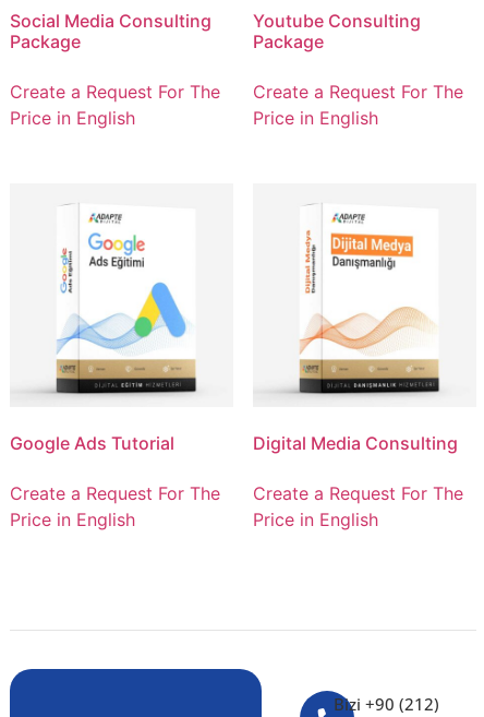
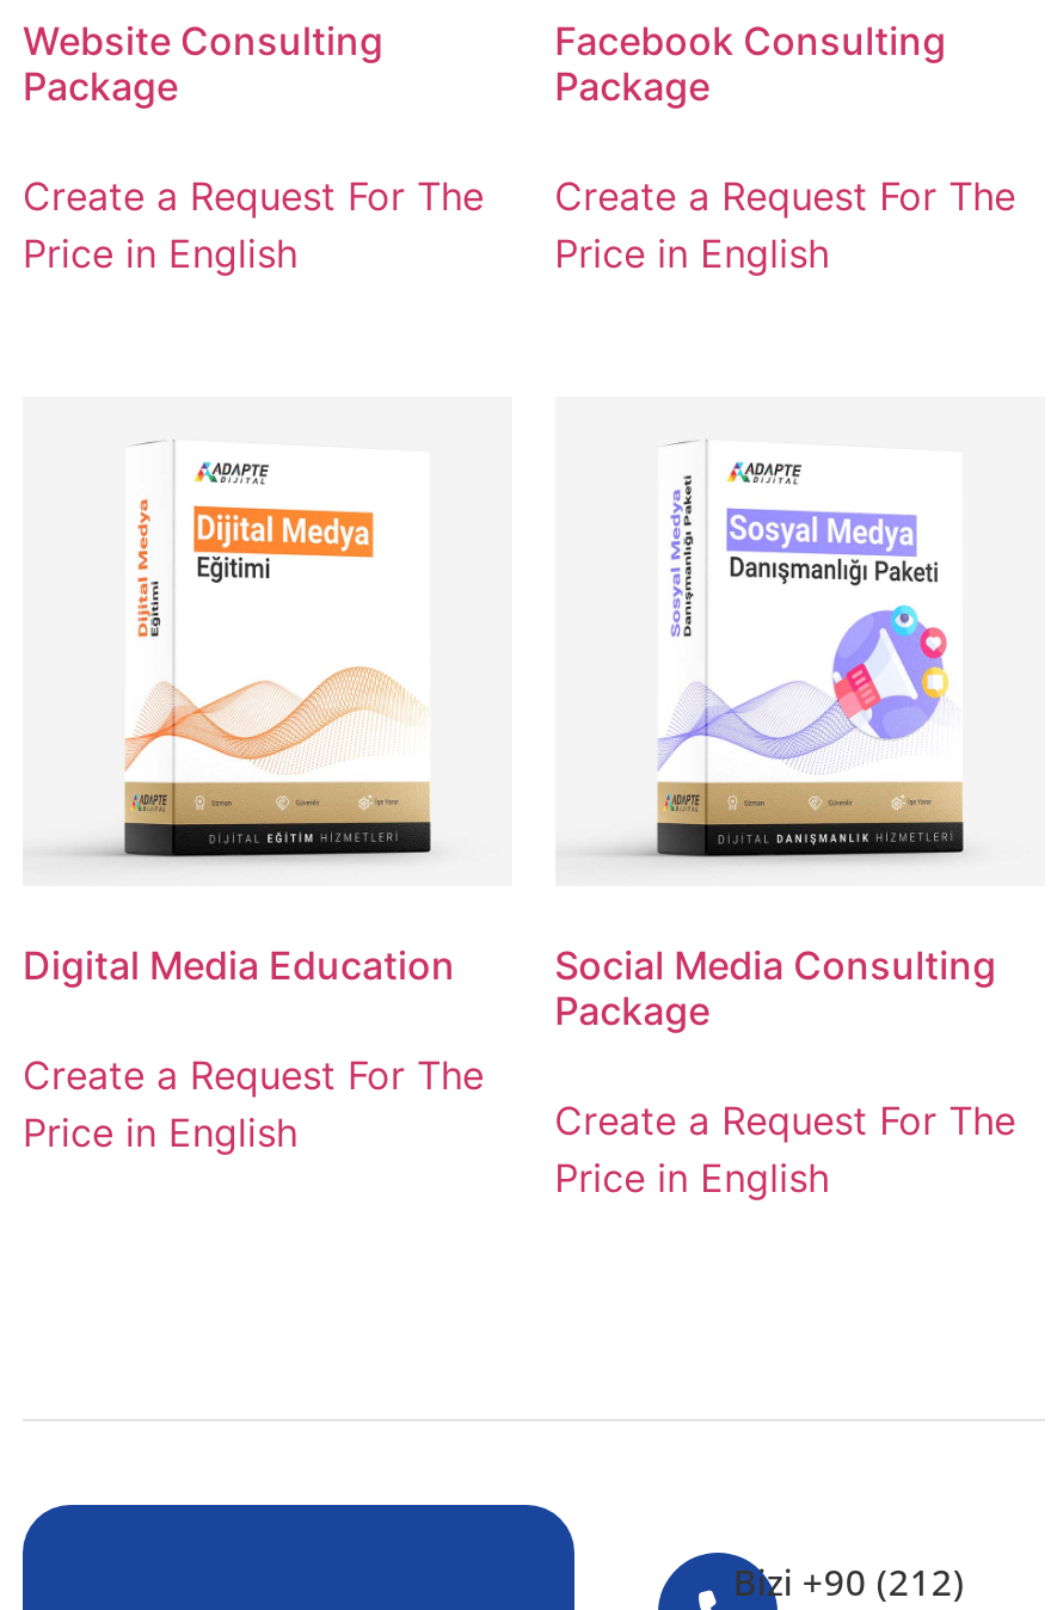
+ Website Consulting

moved down: Social Media Consulting

- Youtube Consulting
+ Facebook Consulting

- [image]
+ [image]

- [image]
+ [image]

- Google Ads Tutorial
+ Digital Media Education

- Digital Media Consulting
+ Package
